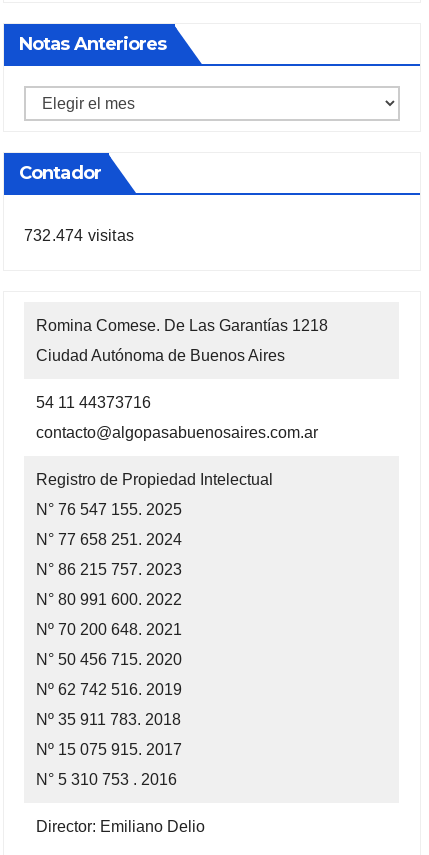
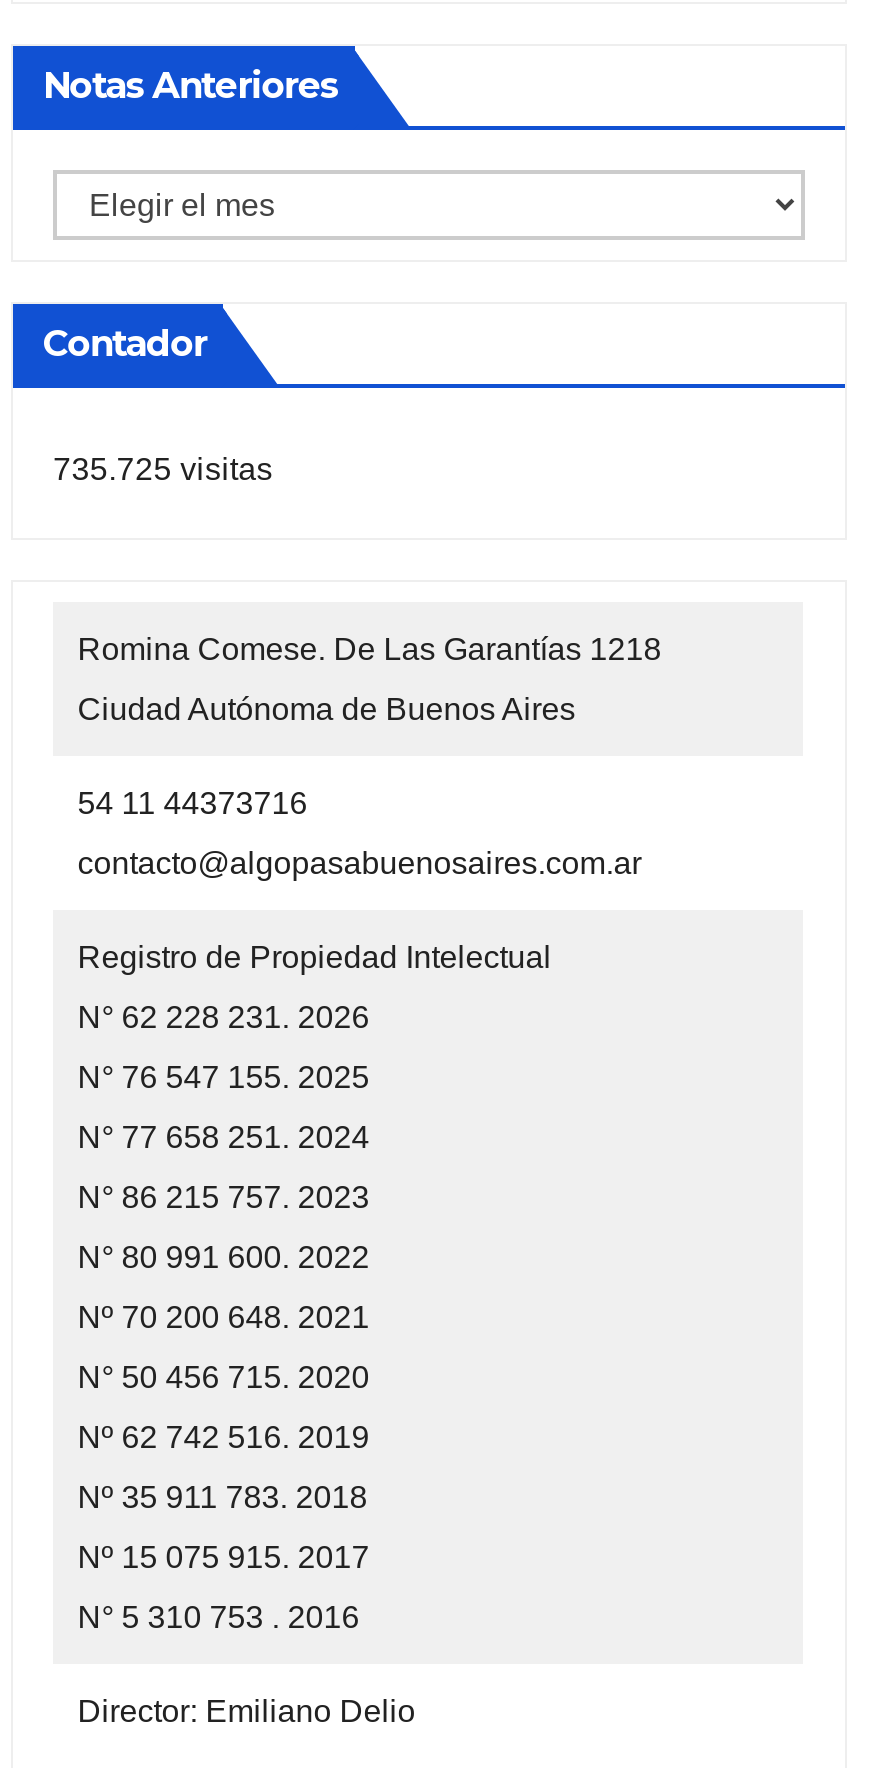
- 732.474 visitas
+ 735.725 visitas

+ N° 62 228 231. 2026
